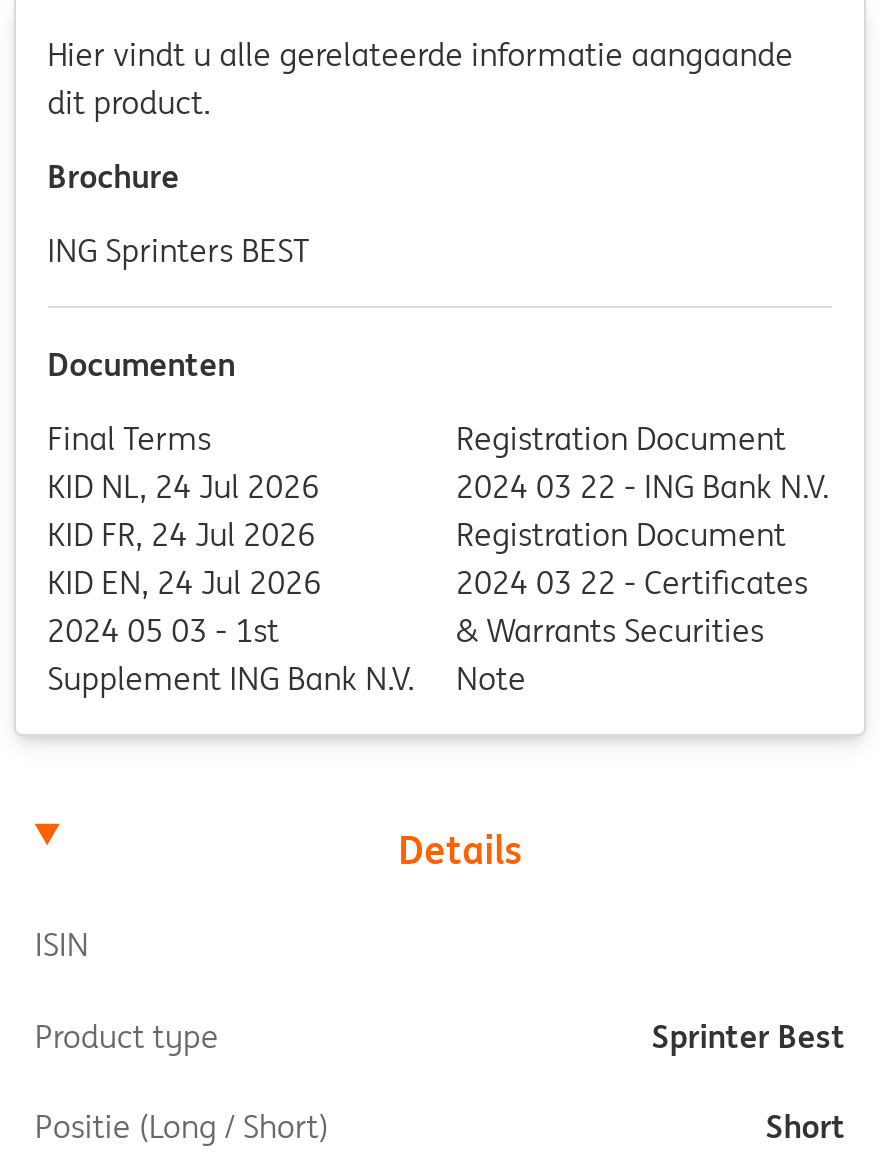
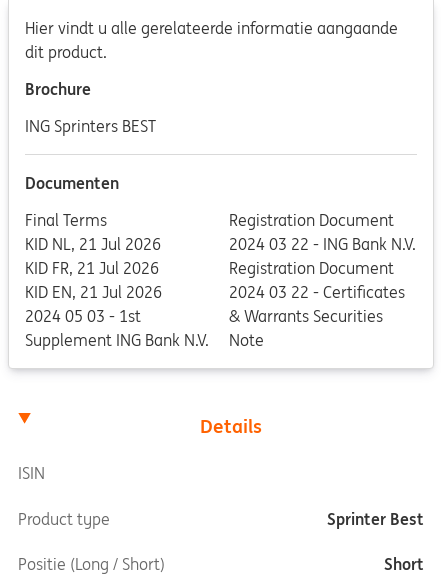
- KID NL, 24 Jul 2026
+ KID NL, 21 Jul 2026

- KID FR, 24 Jul 2026
+ KID FR, 21 Jul 2026

- KID EN, 24 Jul 2026
+ KID EN, 21 Jul 2026
